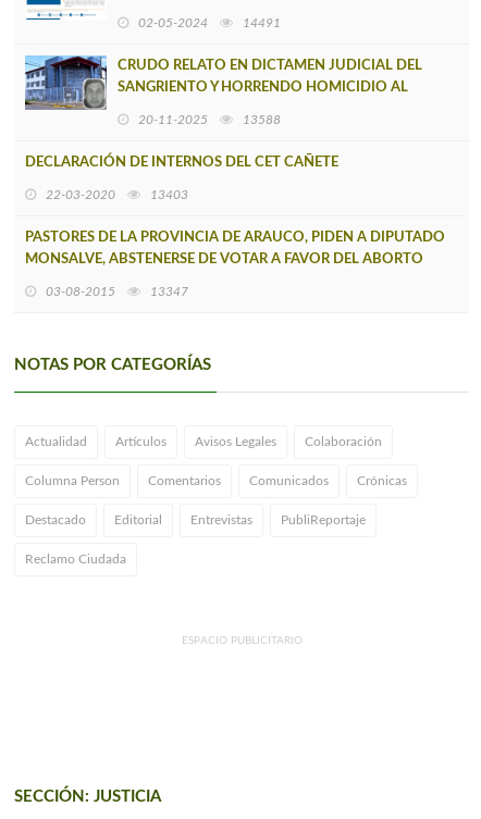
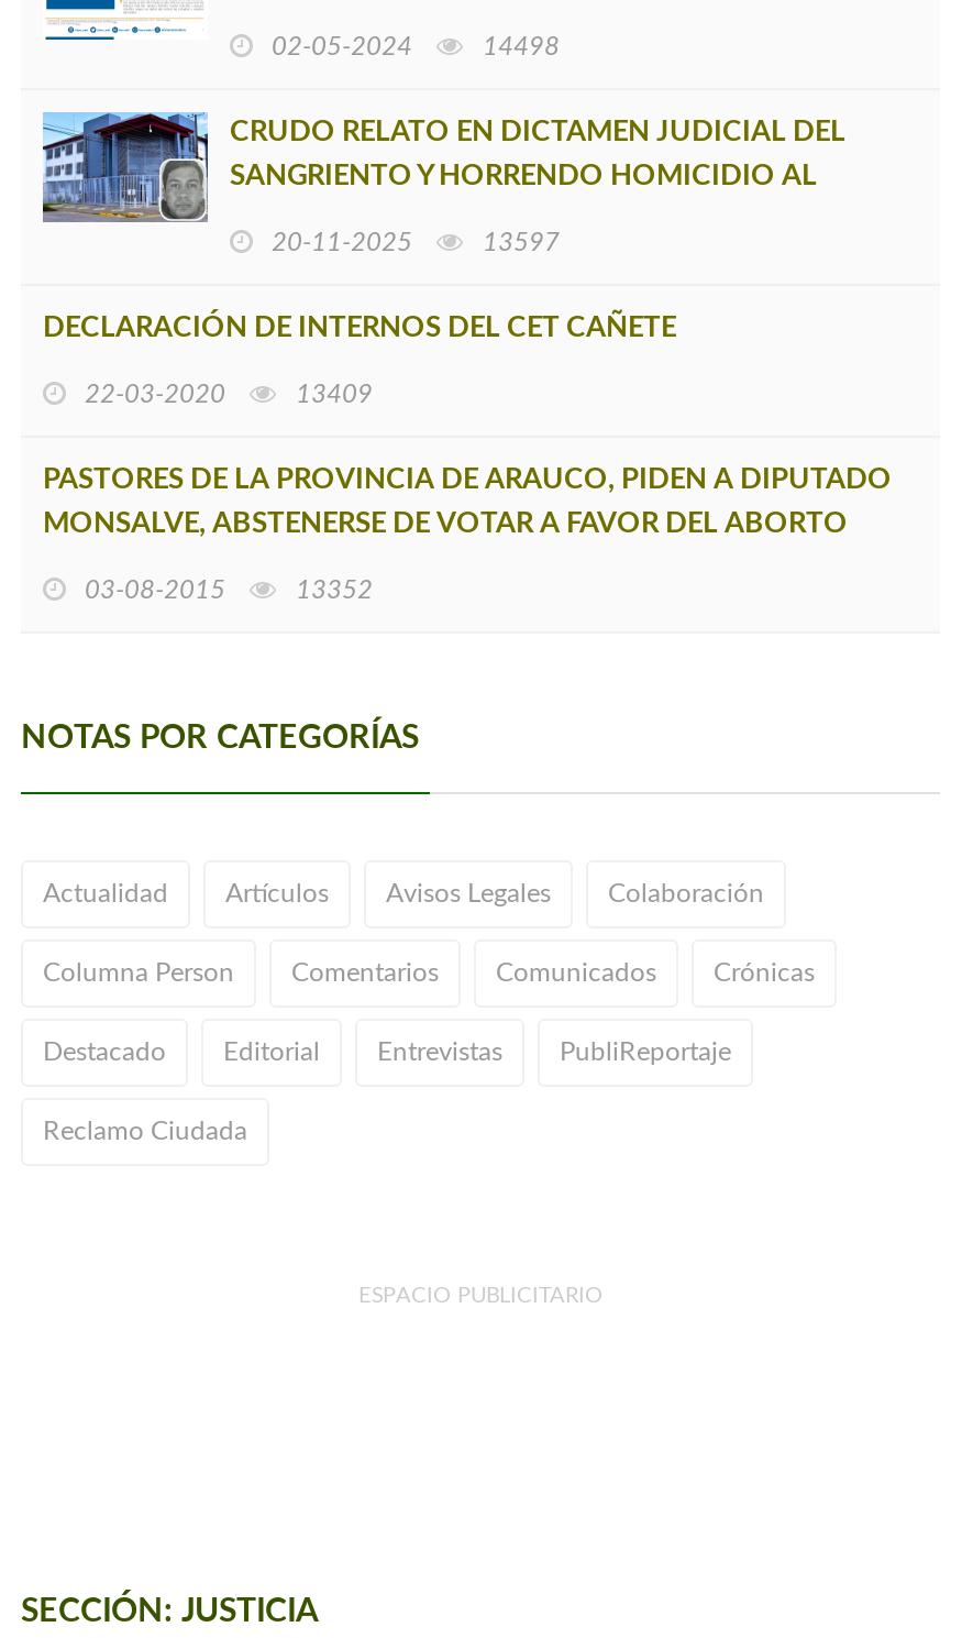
- 14491
+ 14498

- 13588
+ 13597

- 13403
+ 13409

- 13347
+ 13352
